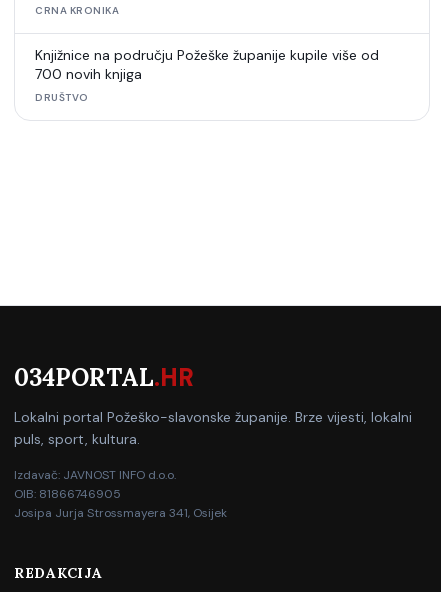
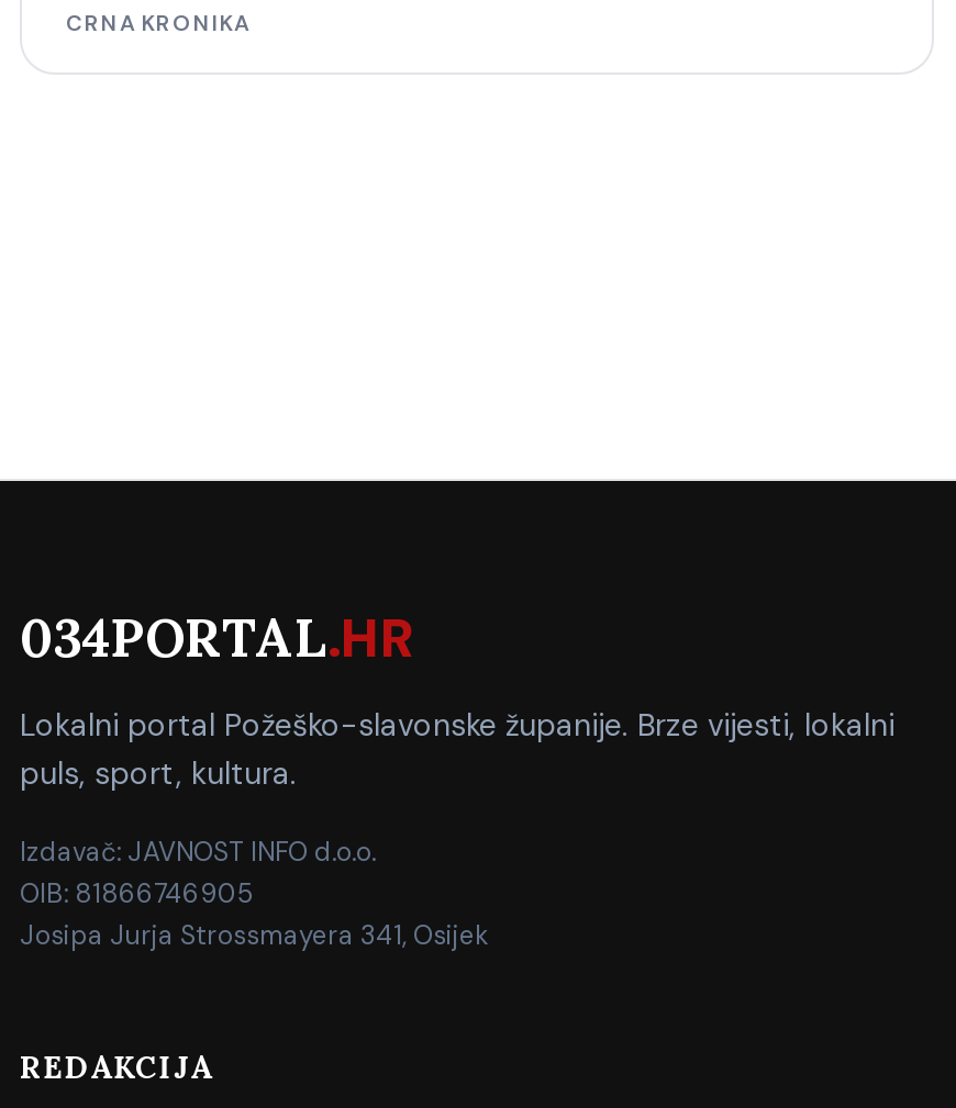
- Knjižnice na području Požeške županije kupile više od
- 700 novih knjiga
- DRUŠTVO
